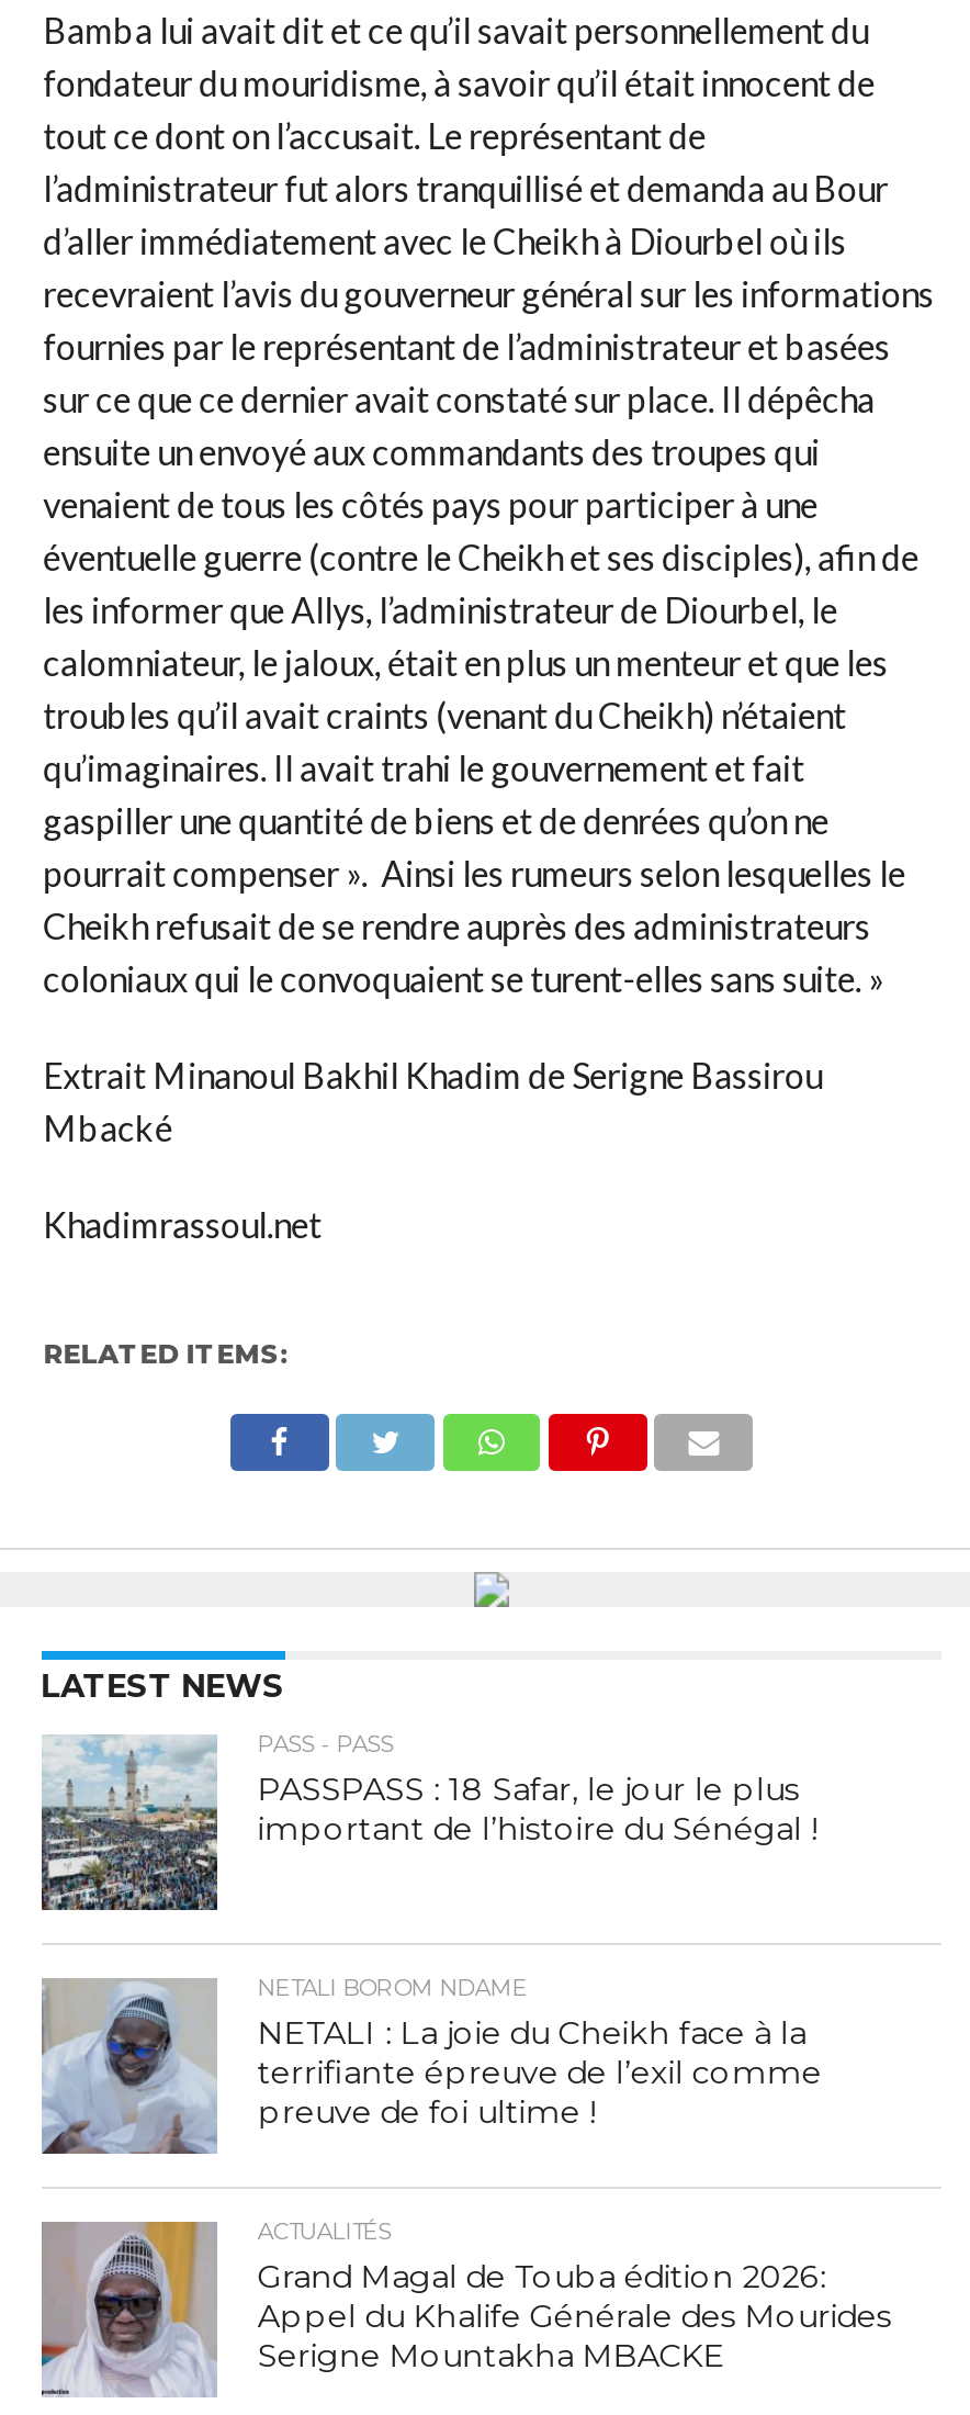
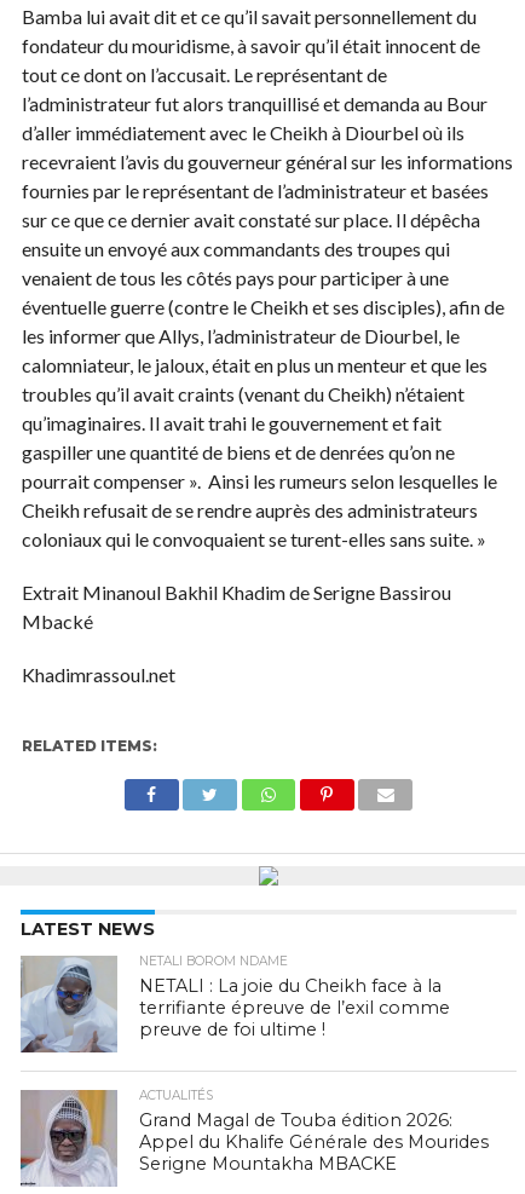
- [image]
- PASS - PASS
- PASSPASS : 18 Safar, le jour le plus
- important de l’histoire du Sénégal !
